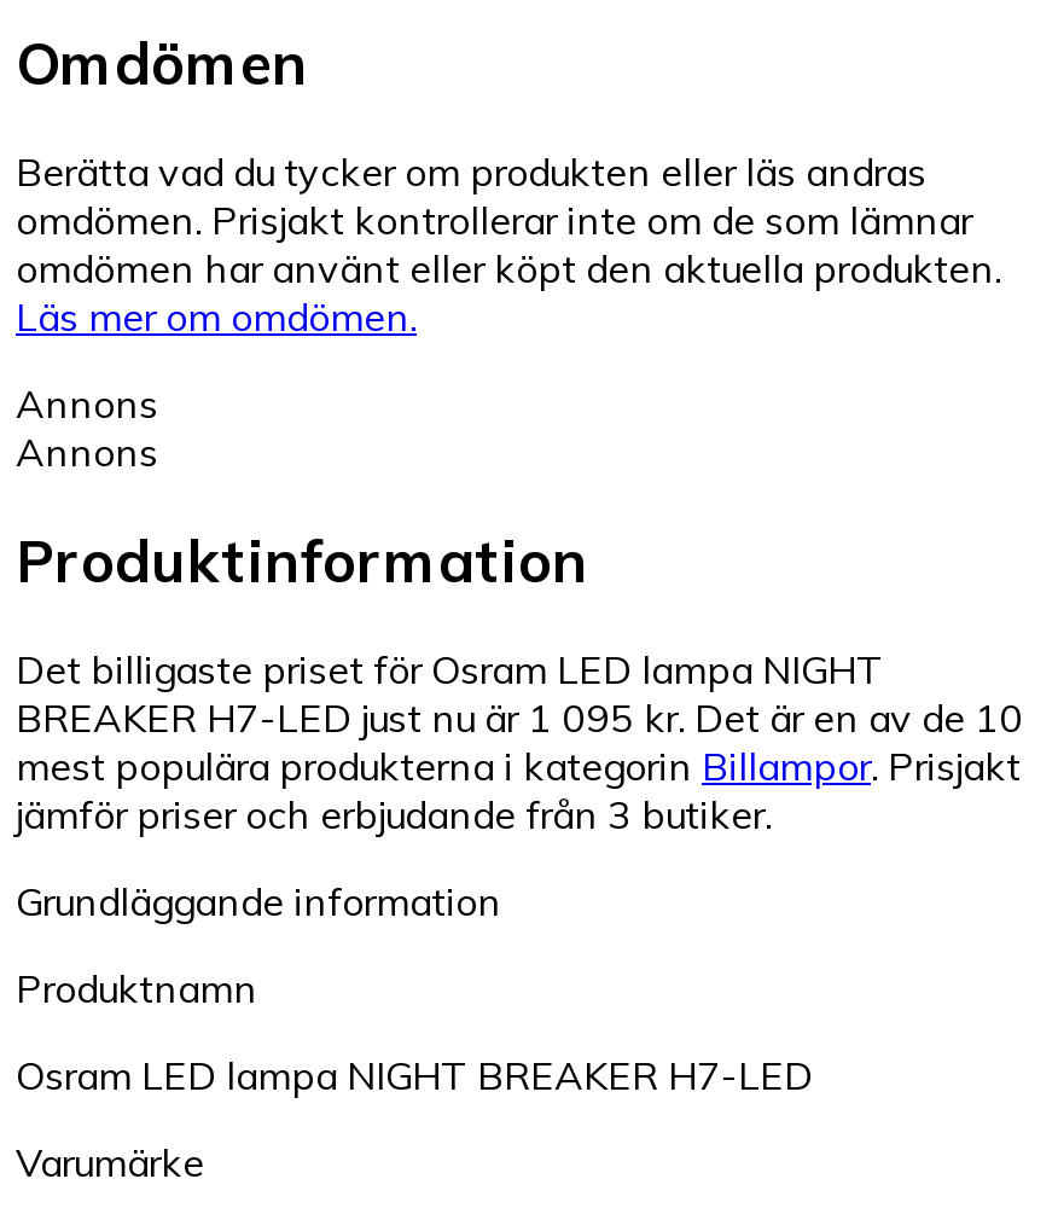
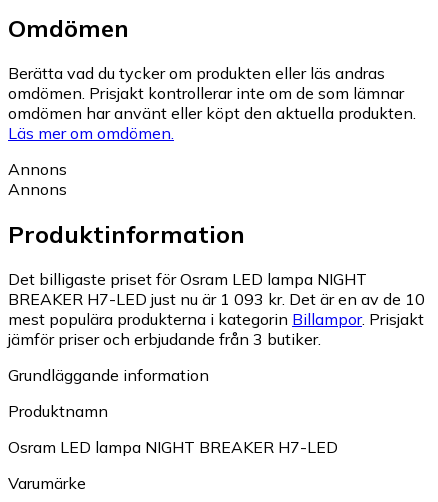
- BREAKER H7-LED just nu är 1 095 kr. Det är en av de 10
+ BREAKER H7-LED just nu är 1 093 kr. Det är en av de 10
